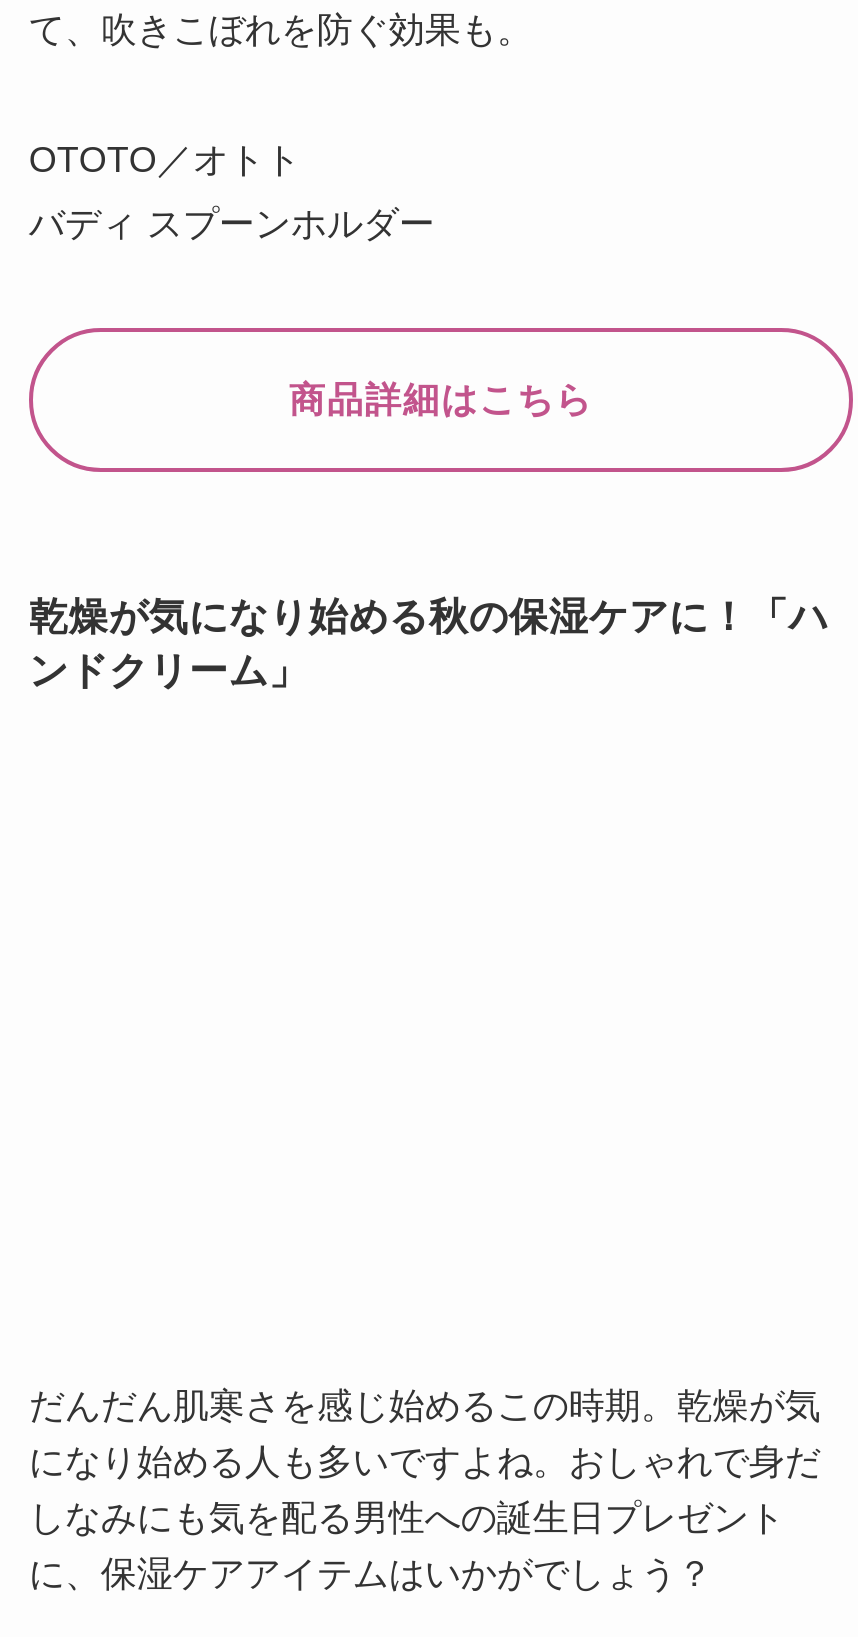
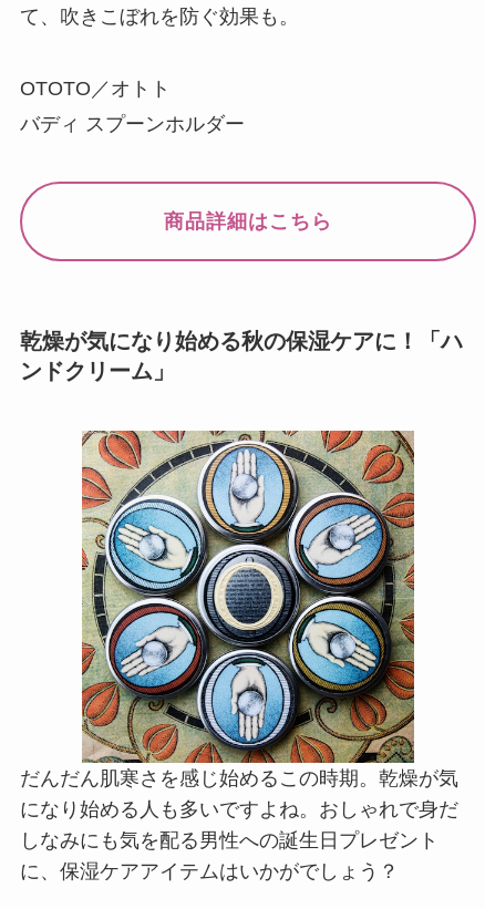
+ [image]
